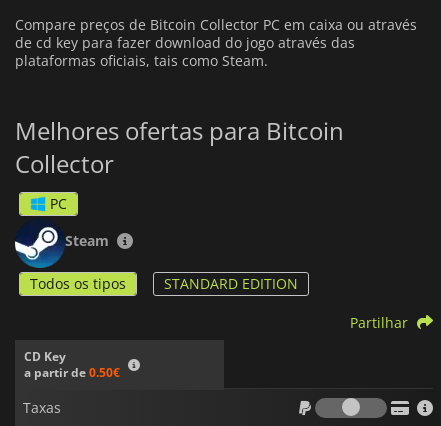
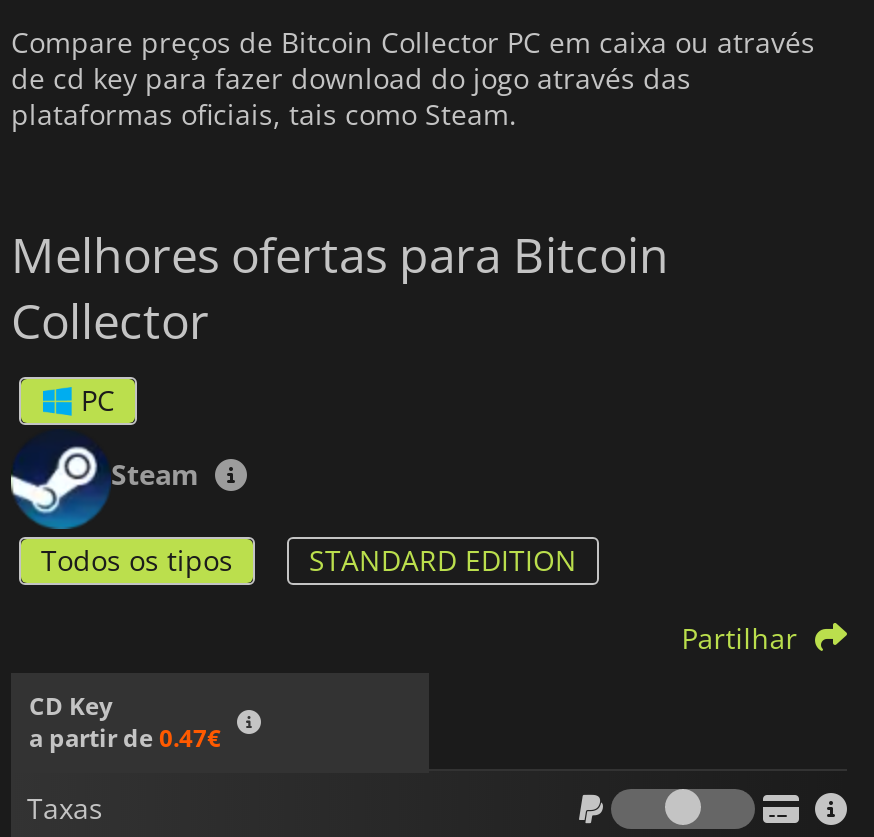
- a partir de 0.50€
+ a partir de 0.47€
